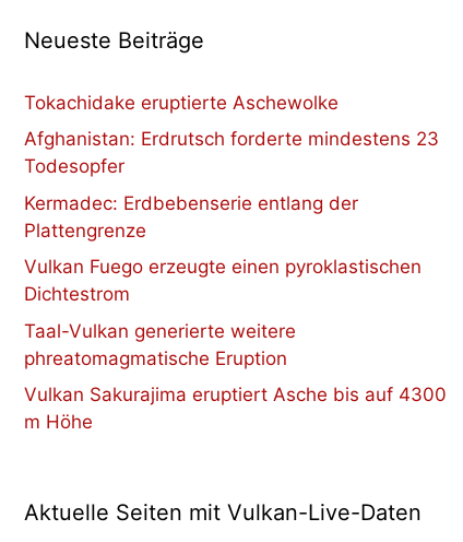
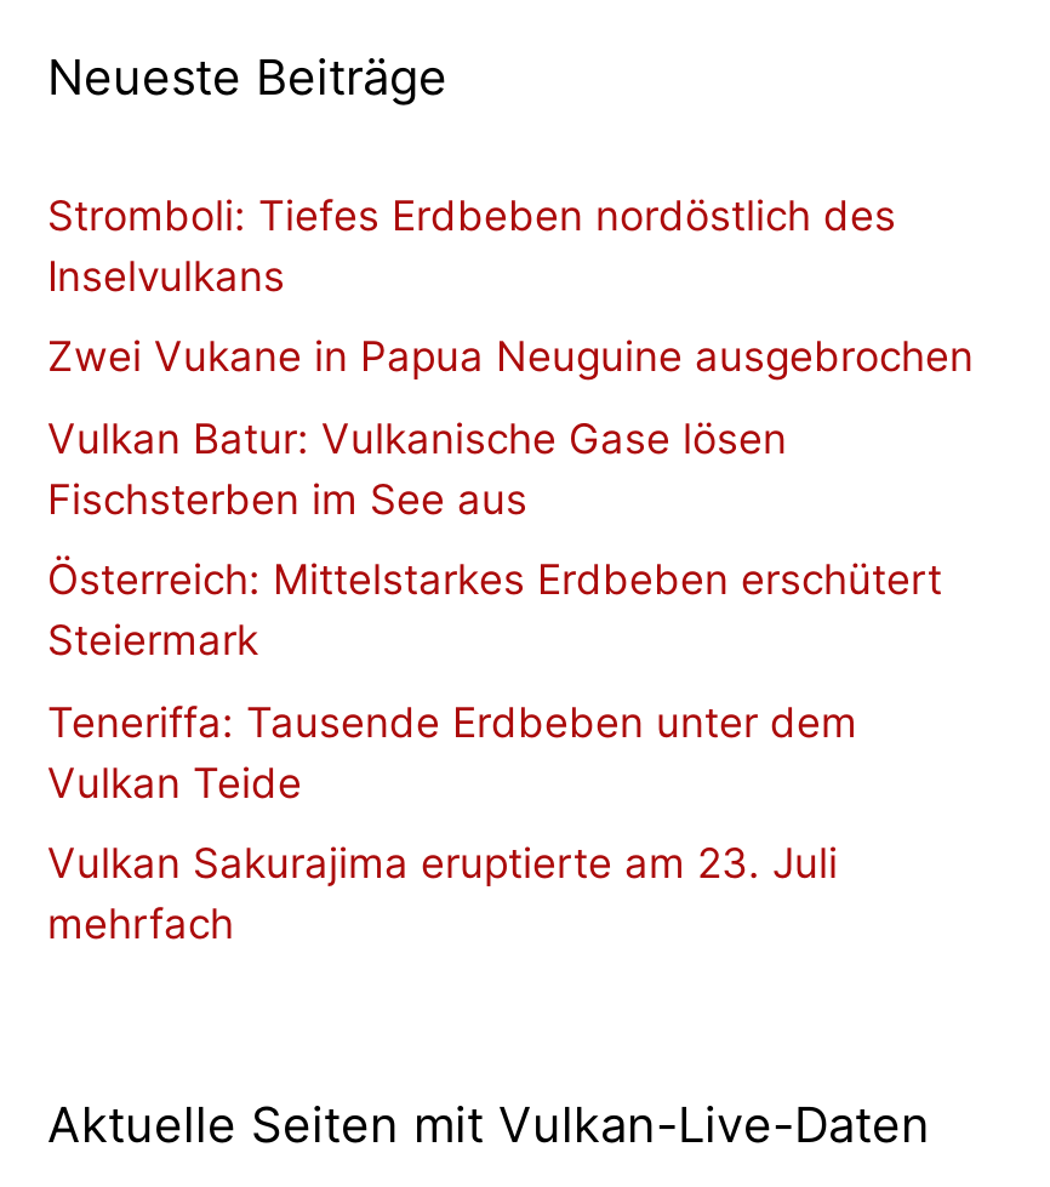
- Tokachidake eruptierte Aschewolke
+ Stromboli: Tiefes Erdbeben nordöstlich des
+ Inselvulkans

- Afghanistan: Erdrutsch forderte mindestens 23
- Todesopfer
+ Zwei Vukane in Papua Neuguine ausgebrochen

- Kermadec: Erdbebenserie entlang der
- Plattengrenze
+ Vulkan Batur: Vulkanische Gase lösen
+ Fischsterben im See aus

- Vulkan Fuego erzeugte einen pyroklastischen
- Dichtestrom
+ Österreich: Mittelstarkes Erdbeben erschütert
+ Steiermark

- Taal-Vulkan generierte weitere
- phreatomagmatische Eruption
+ Teneriffa: Tausende Erdbeben unter dem
+ Vulkan Teide

- Vulkan Sakurajima eruptiert Asche bis auf 4300
- m Höhe
+ Vulkan Sakurajima eruptierte am 23. Juli
+ mehrfach
